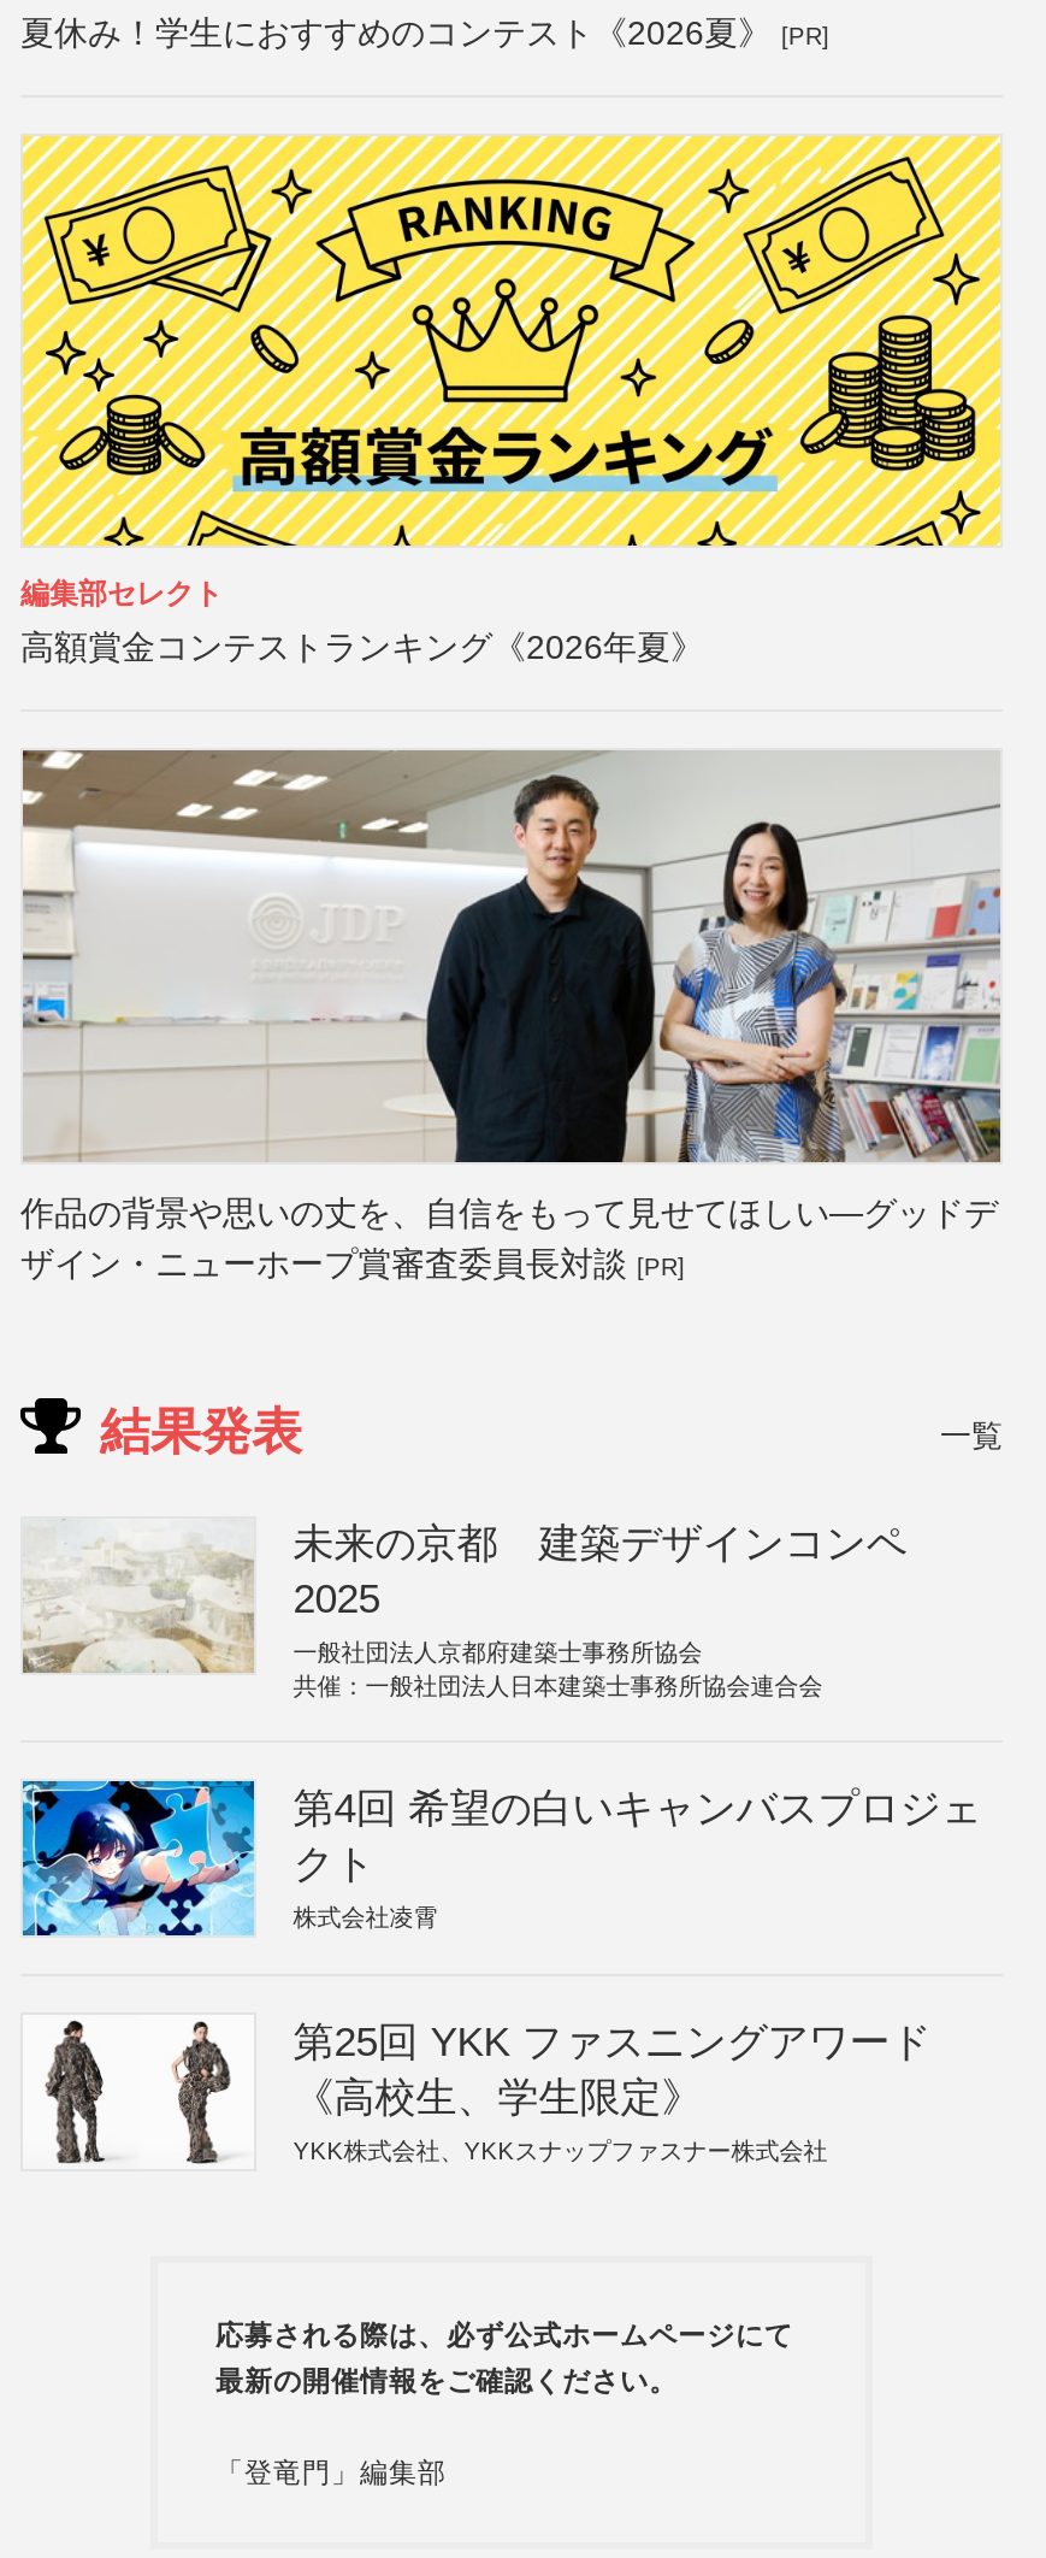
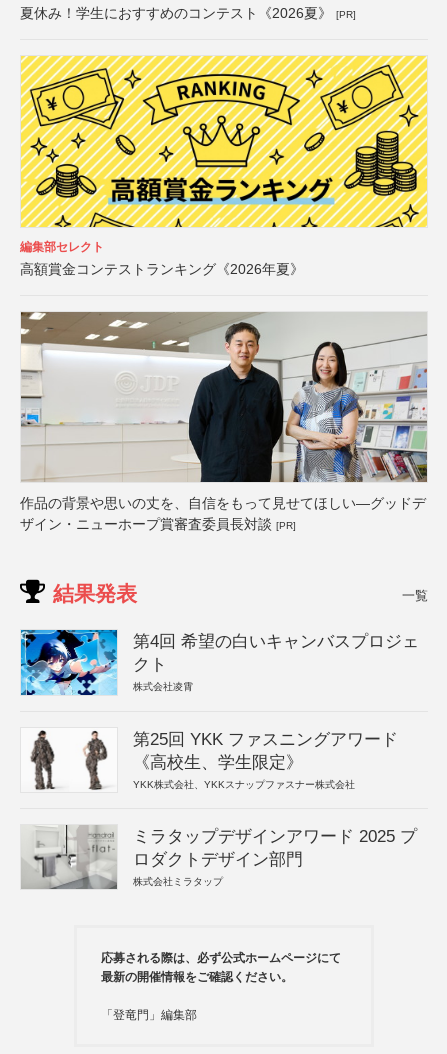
- [image]
- 未来の京都 建築デザインコンペ
- 2025
- 一般社団法人京都府建築士事務所協会
- 共催：一般社団法人日本建築士事務所協会連合会

moved up: [image] | 第4回 希望の白いキャンバスプロジェ | クト | 株式会社凌霄 | 第25回 YKK ファスニングアワード | 《高校生、学生限定》 | YKK株式会社、YKKスナップファスナー株式会社

+ [image]
+ ミラタップデザインアワード 2025 プ
+ ロダクトデザイン部門
+ 株式会社ミラタップ
